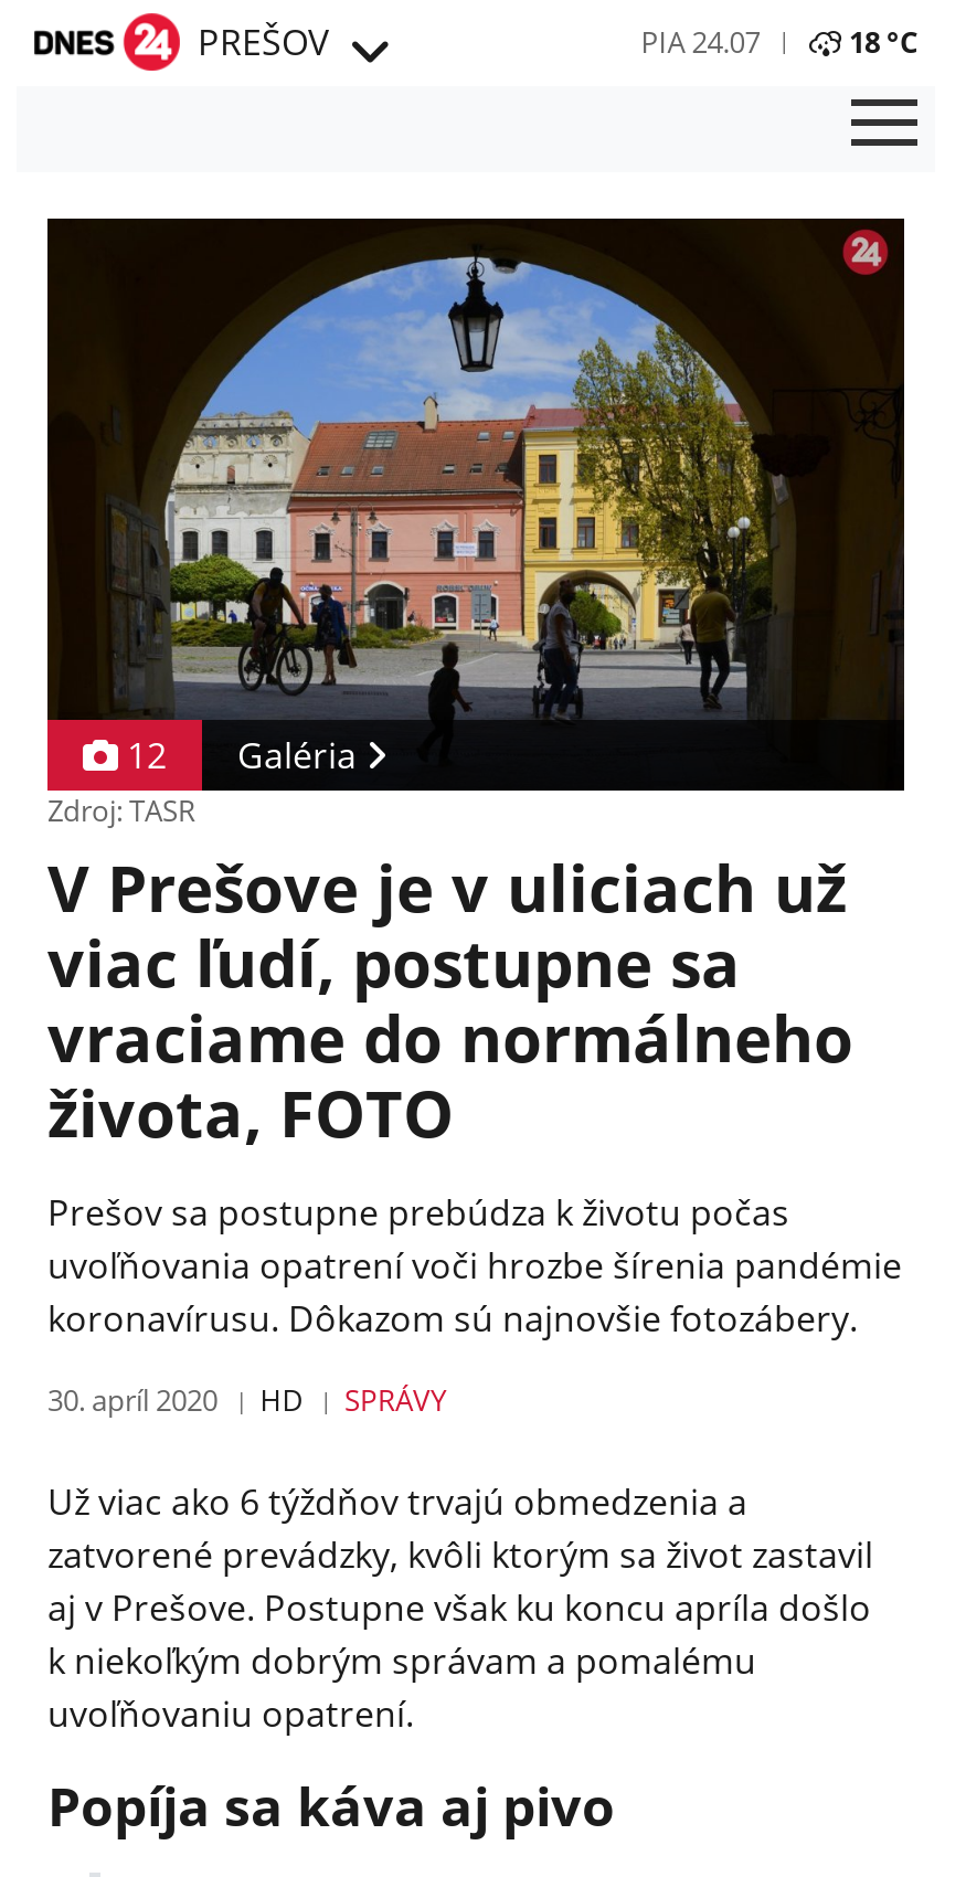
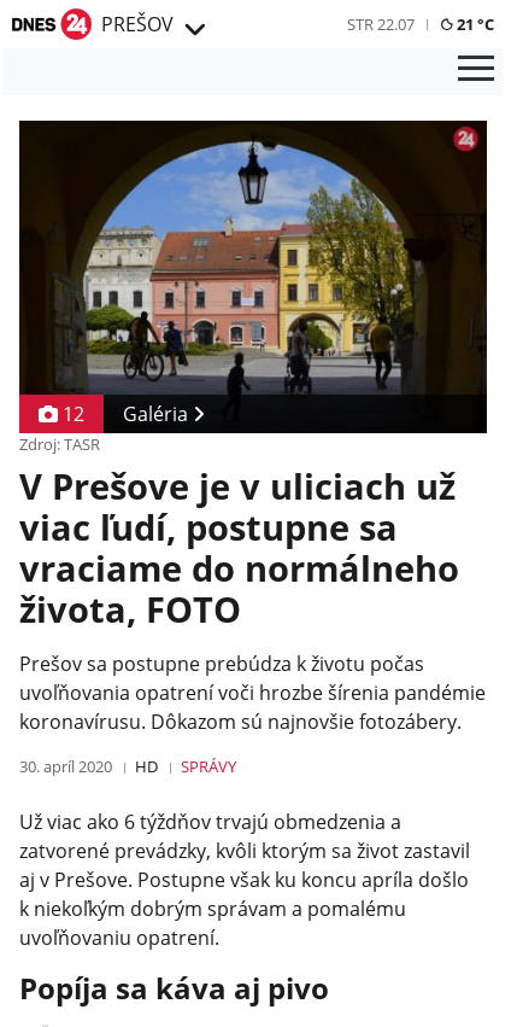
- PIA 24.07
- 18 °C
+ STR 22.07
+ 21 °C
